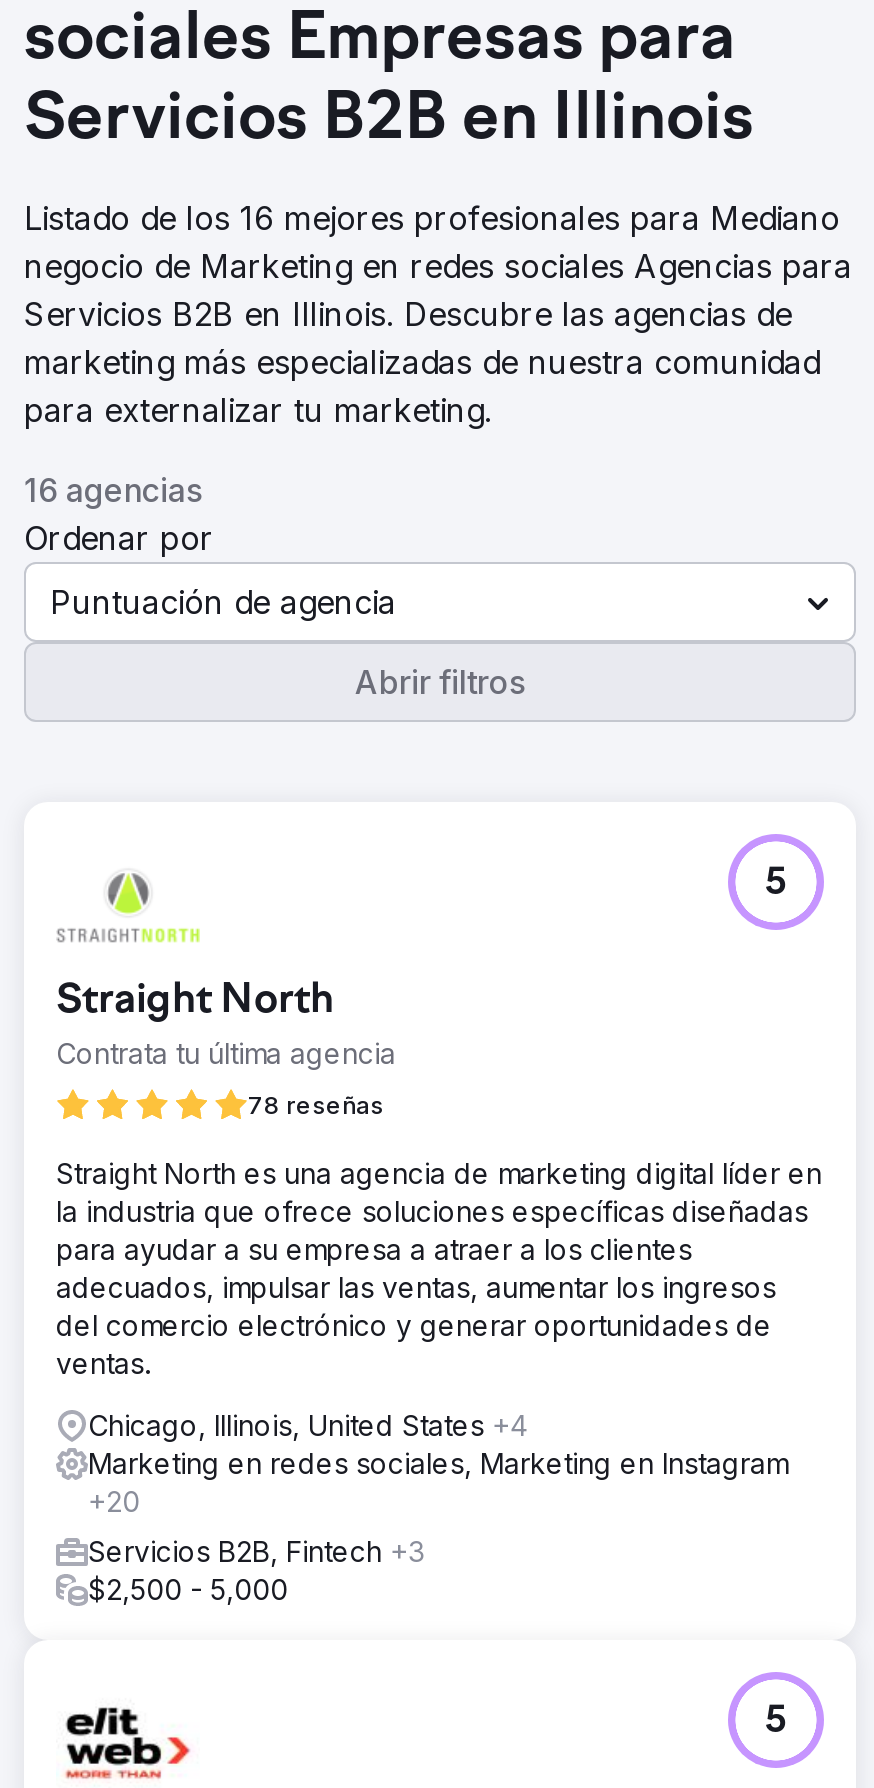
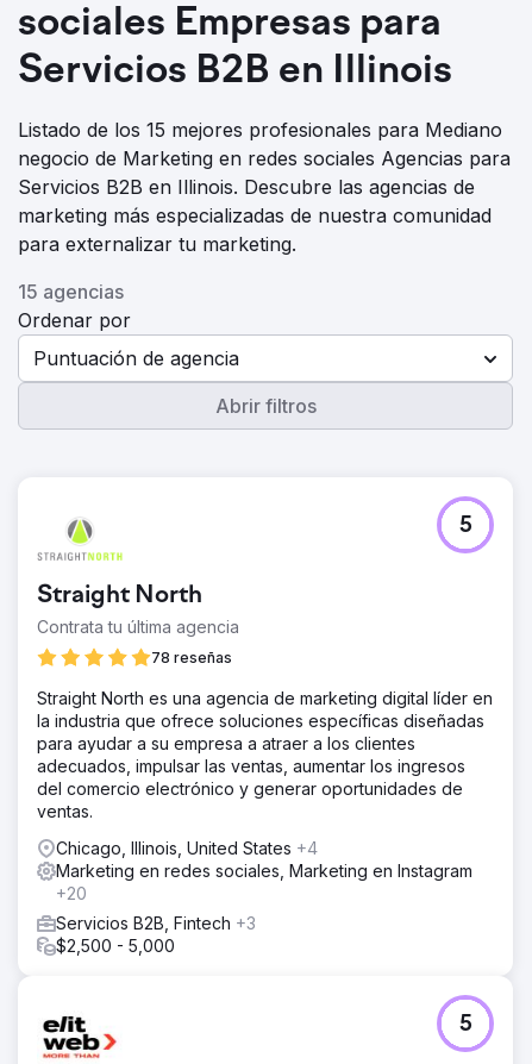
- Listado de los 16 mejores profesionales para Mediano
+ Listado de los 15 mejores profesionales para Mediano

- 16 agencias
+ 15 agencias
